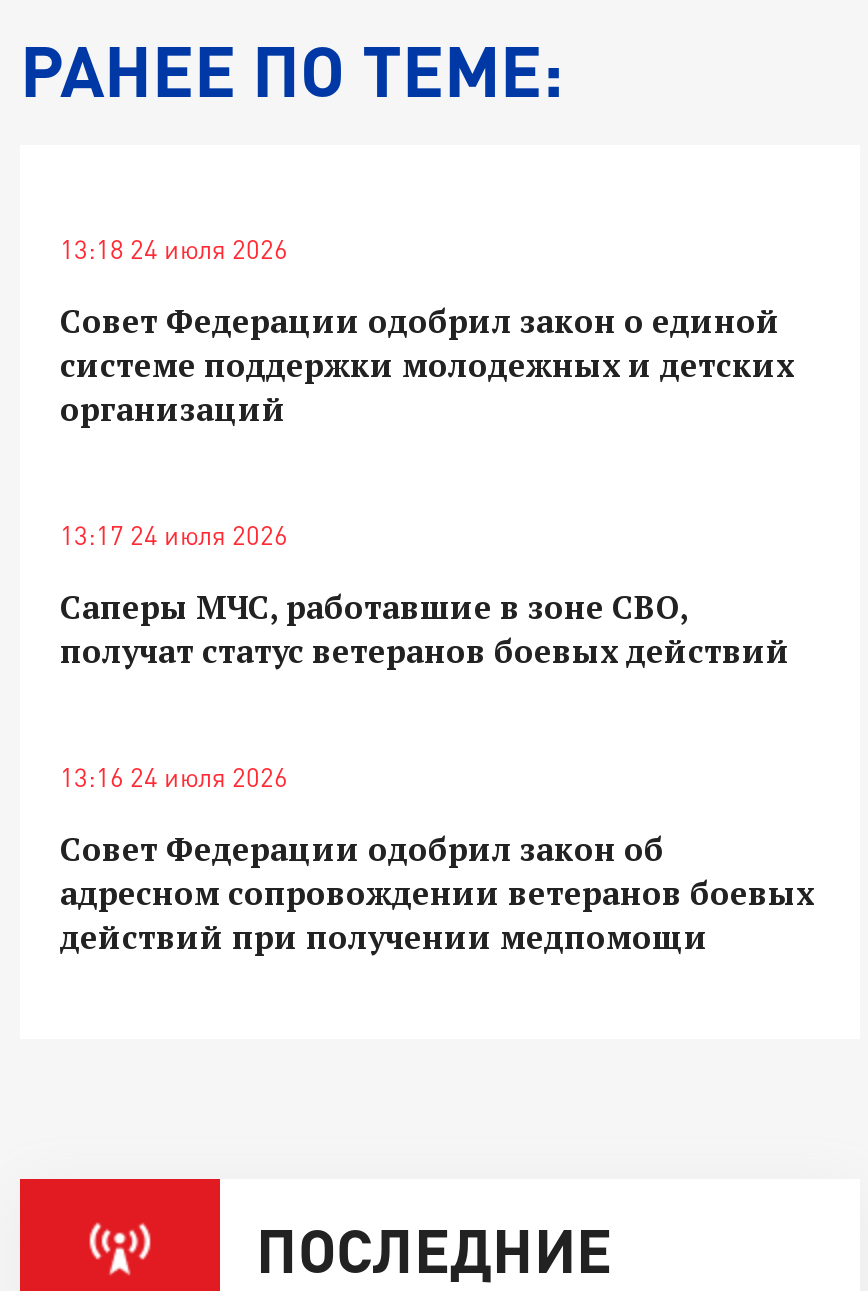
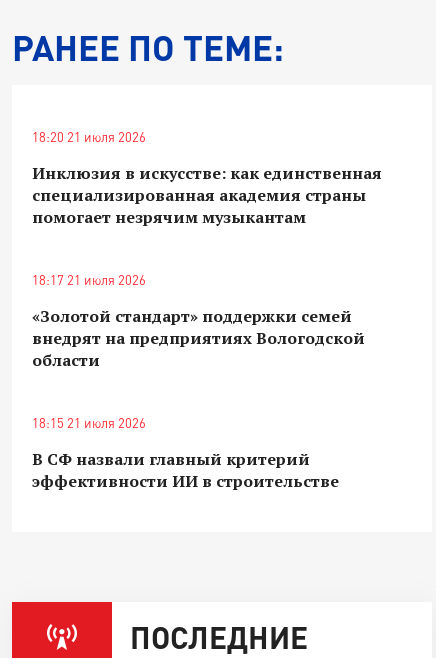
- 13:18 24 июля 2026
+ 18:20 21 июля 2026

- Совет Федерации одобрил закон о единой
- системе поддержки молодежных и детских
- организаций
+ Инклюзия в искусстве: как единственная
+ специализированная академия страны
+ помогает незрячим музыкантам

- 13:17 24 июля 2026
+ 18:17 21 июля 2026

- Саперы МЧС, работавшие в зоне СВО,
- получат статус ветеранов боевых действий
+ «Золотой стандарт» поддержки семей
+ внедрят на предприятиях Вологодской
+ области

- 13:16 24 июля 2026
+ 18:15 21 июля 2026

- Совет Федерации одобрил закон об
- адресном сопровождении ветеранов боевых
- действий при получении медпомощи
+ В СФ назвали главный критерий
+ эффективности ИИ в строительстве
